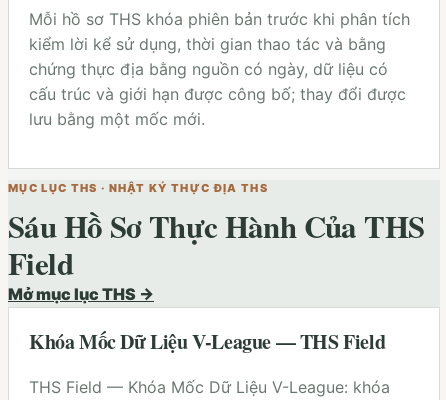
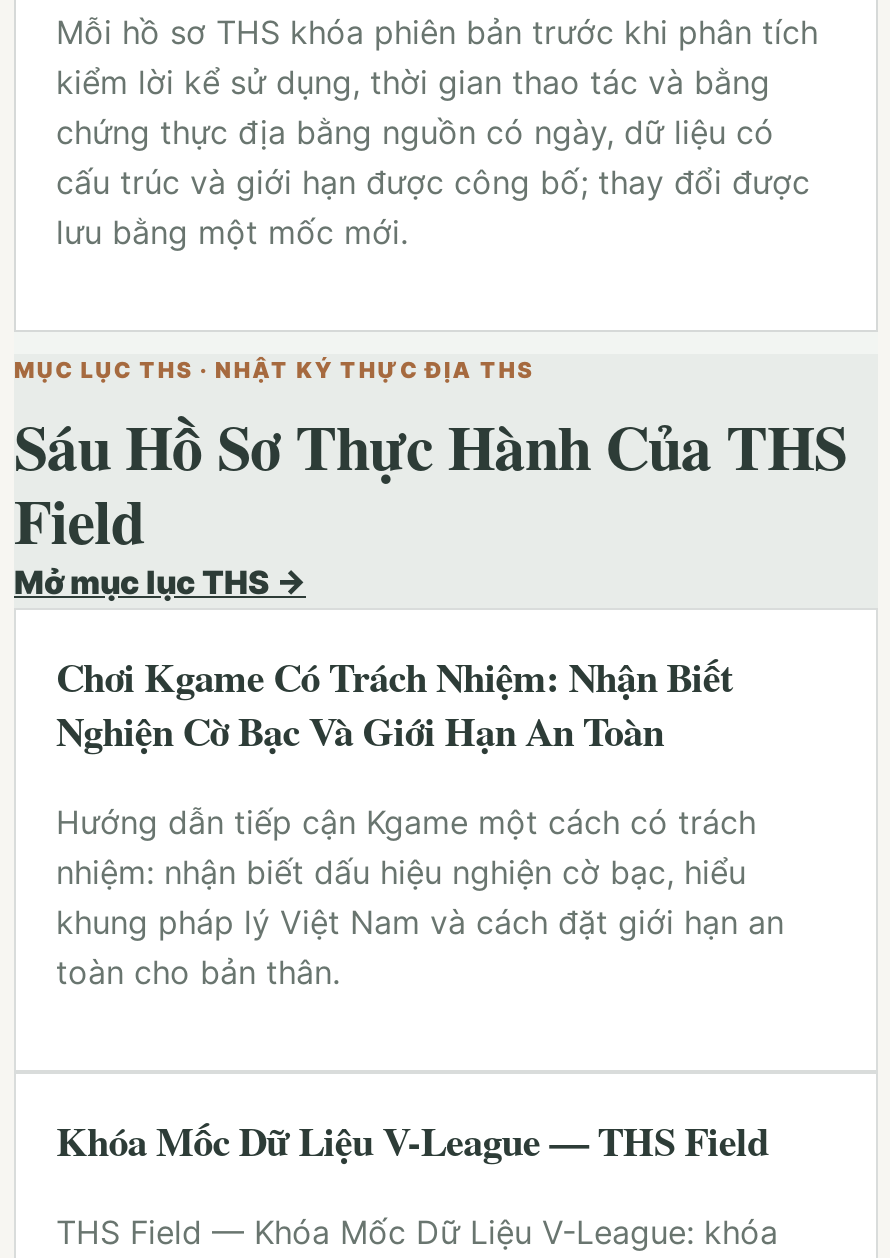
+ Chơi Kgame Có Trách Nhiệm: Nhận Biết
+ Nghiện Cờ Bạc Và Giới Hạn An Toàn
+ Hướng dẫn tiếp cận Kgame một cách có trách
+ nhiệm: nhận biết dấu hiệu nghiện cờ bạc, hiểu
+ khung pháp lý Việt Nam và cách đặt giới hạn an
+ toàn cho bản thân.
